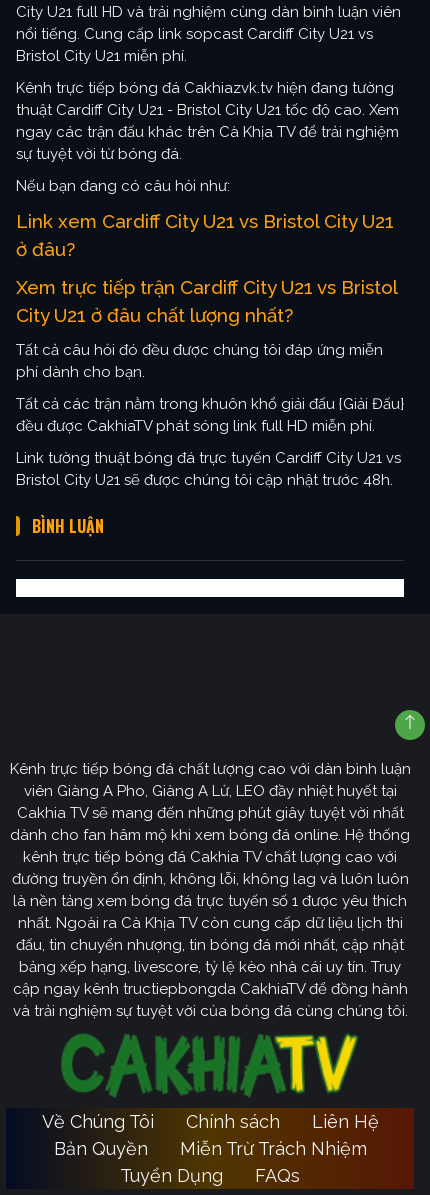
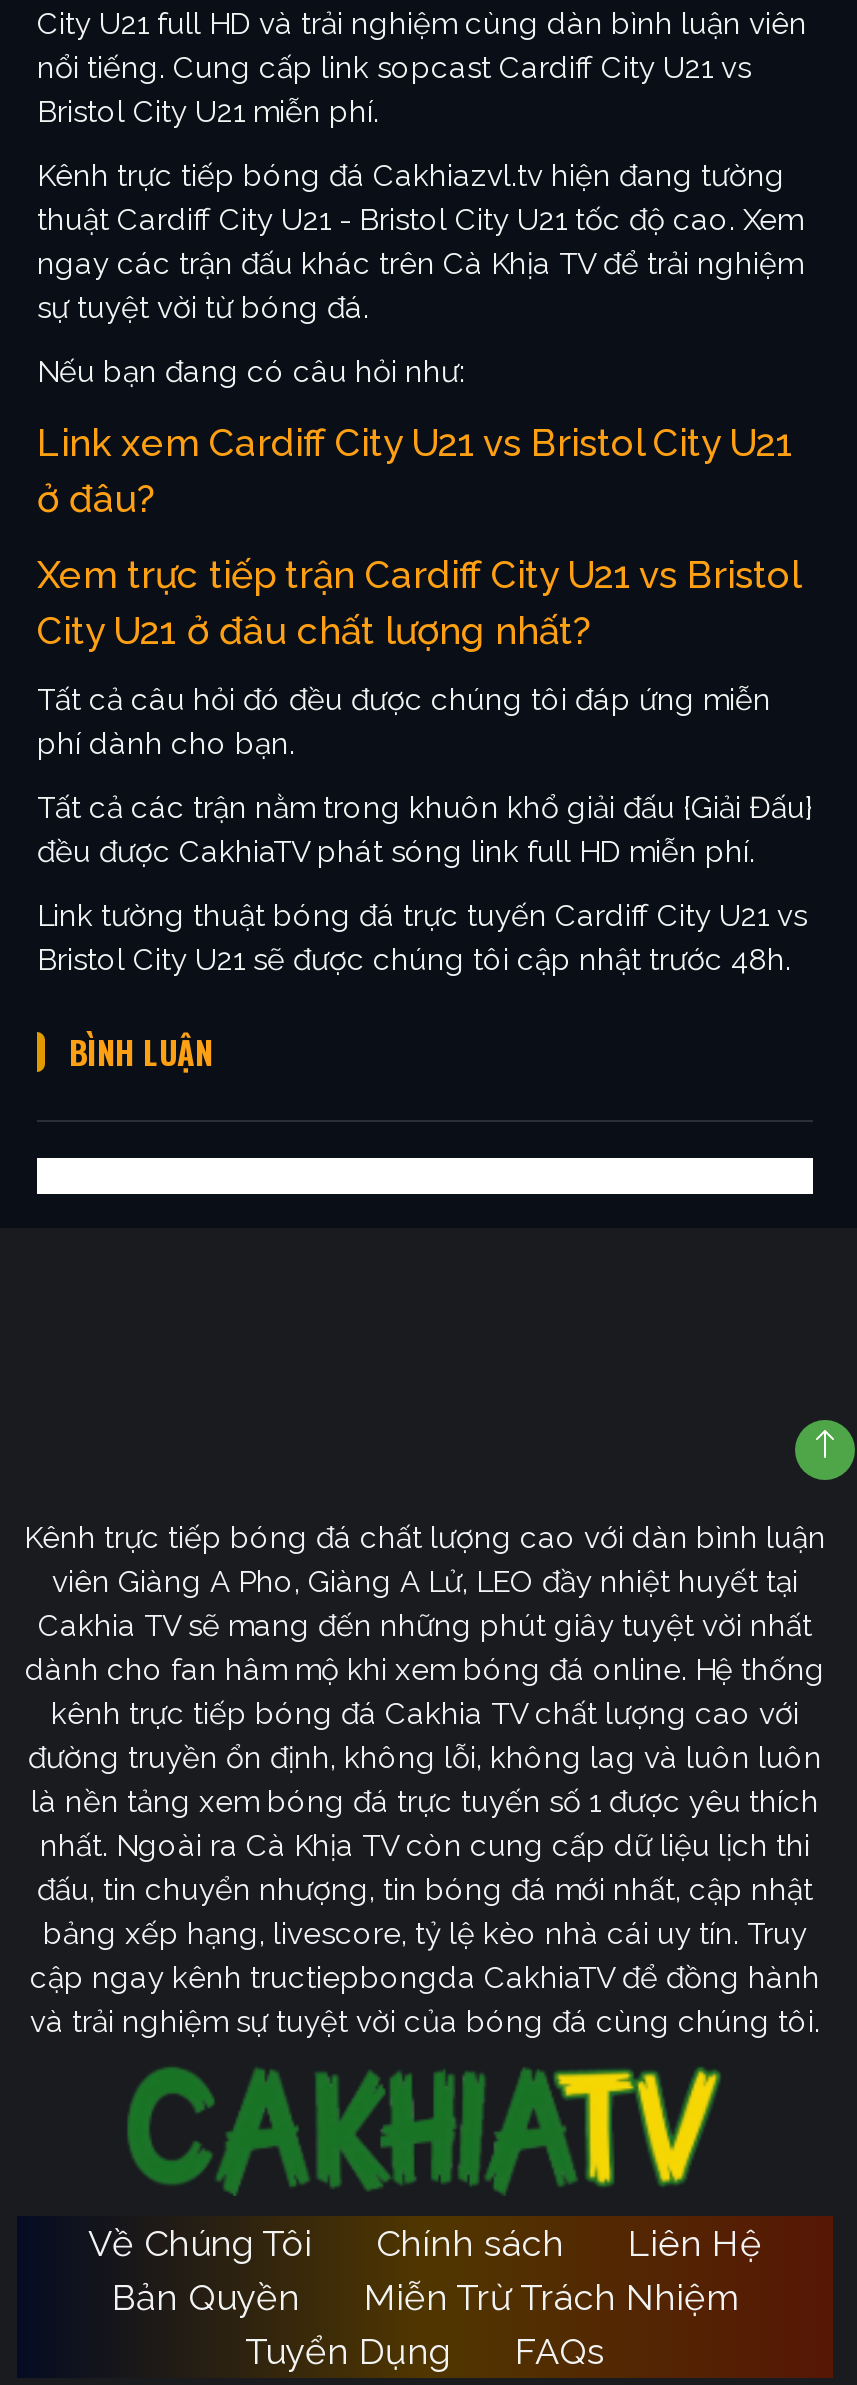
- Kênh trực tiếp bóng đá Cakhiazvk.tv hiện đang tường
+ Kênh trực tiếp bóng đá Cakhiazvl.tv hiện đang tường
